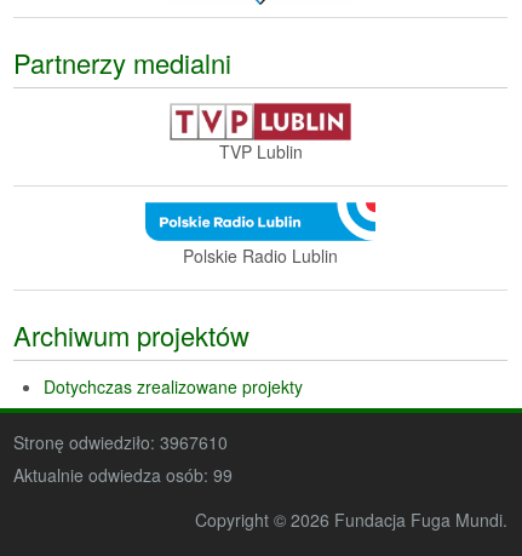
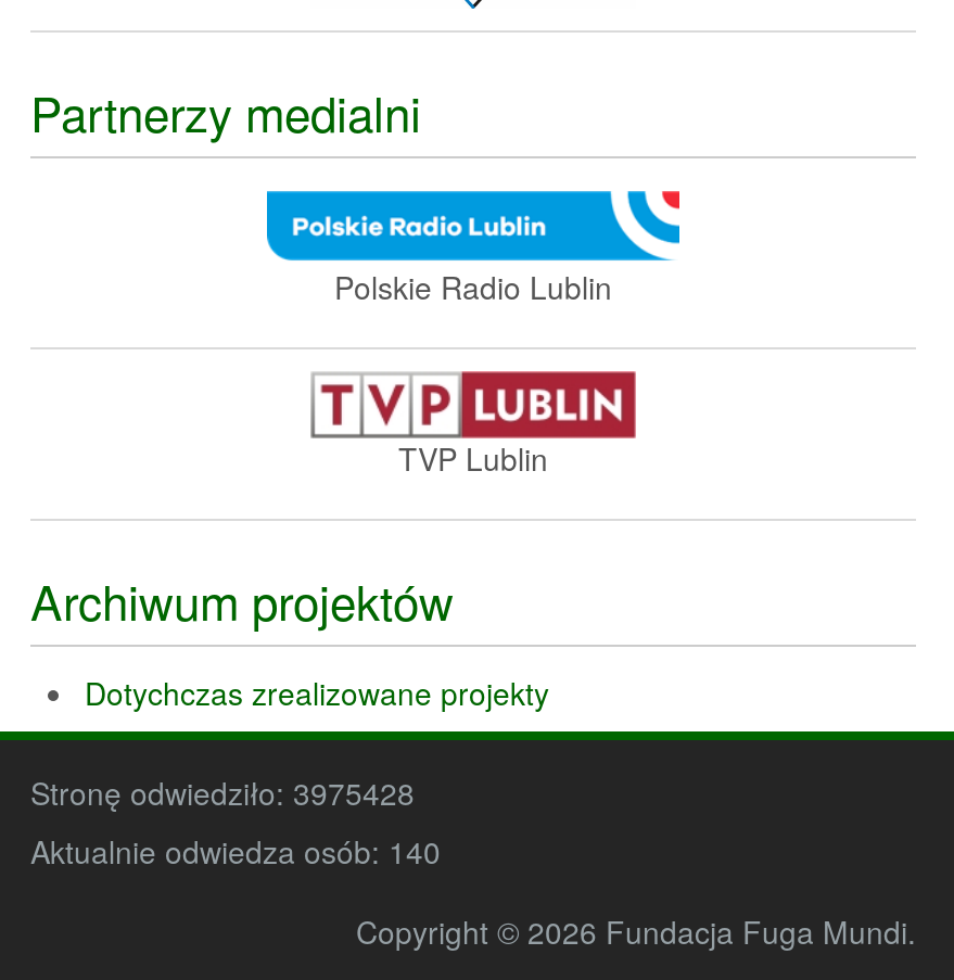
moved down: TVP Lublin

moved up: [image] | Polskie Radio Lublin

- Stronę odwiedziło: 3967610
+ Stronę odwiedziło: 3975428

- Aktualnie odwiedza osób: 99
+ Aktualnie odwiedza osób: 140
